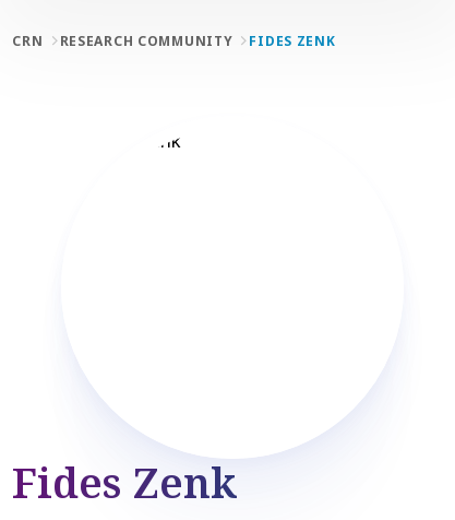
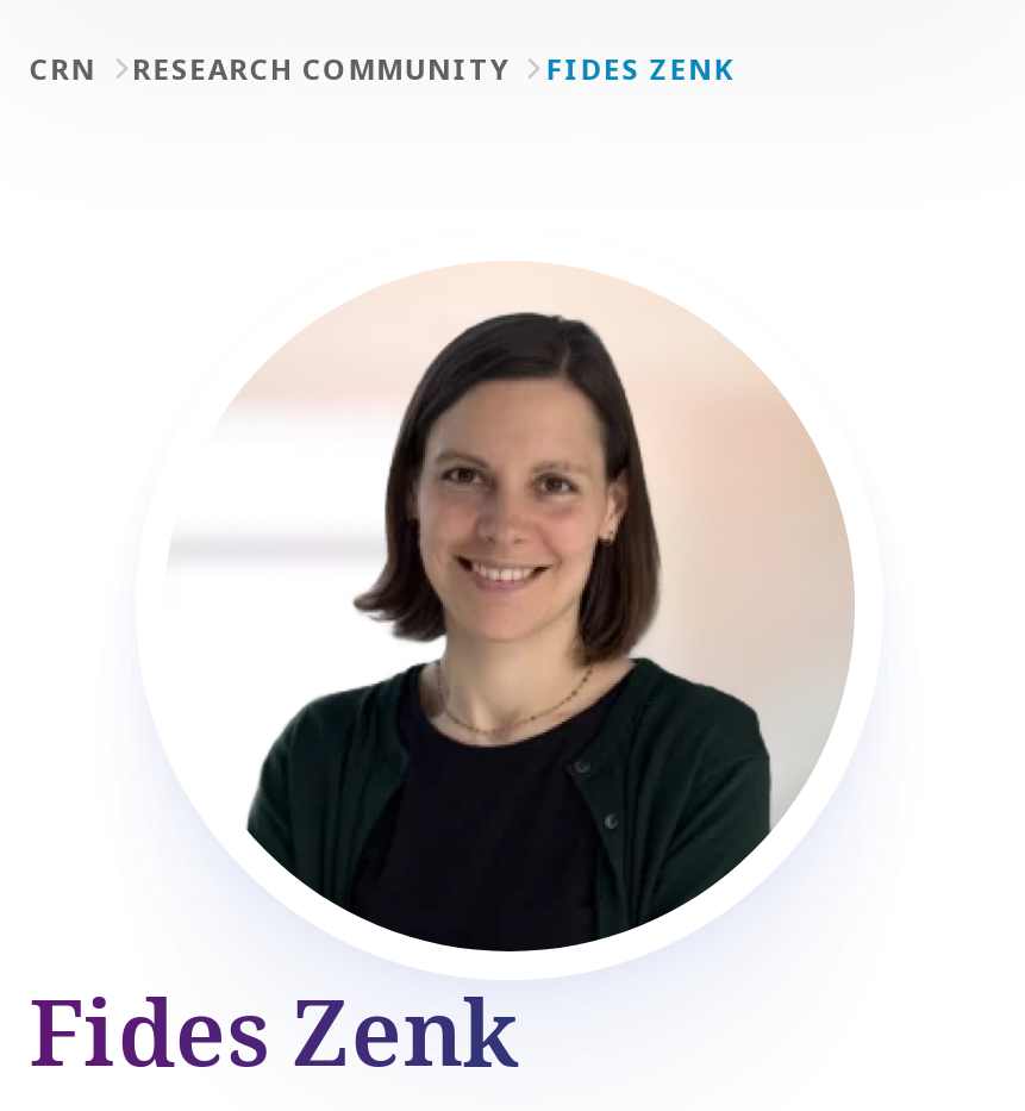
+ [image]
